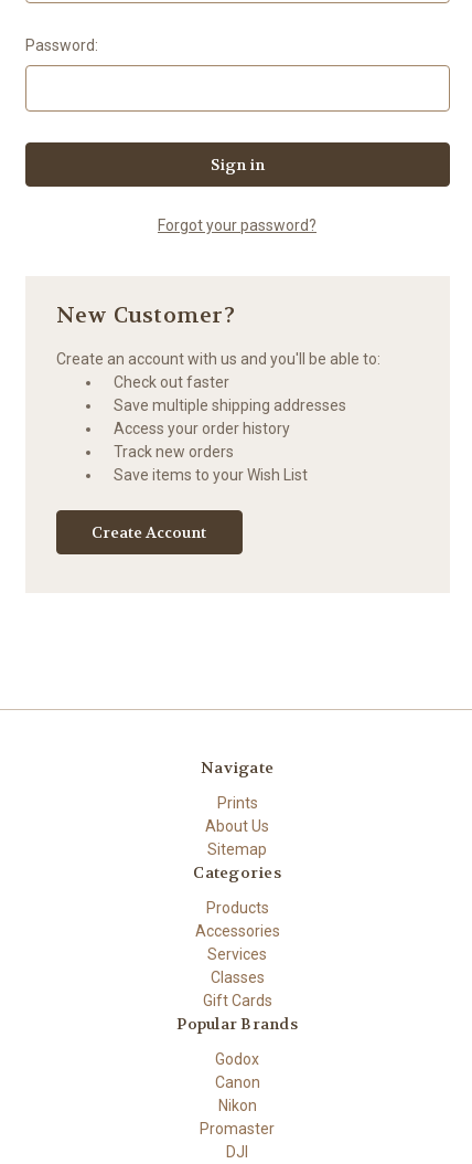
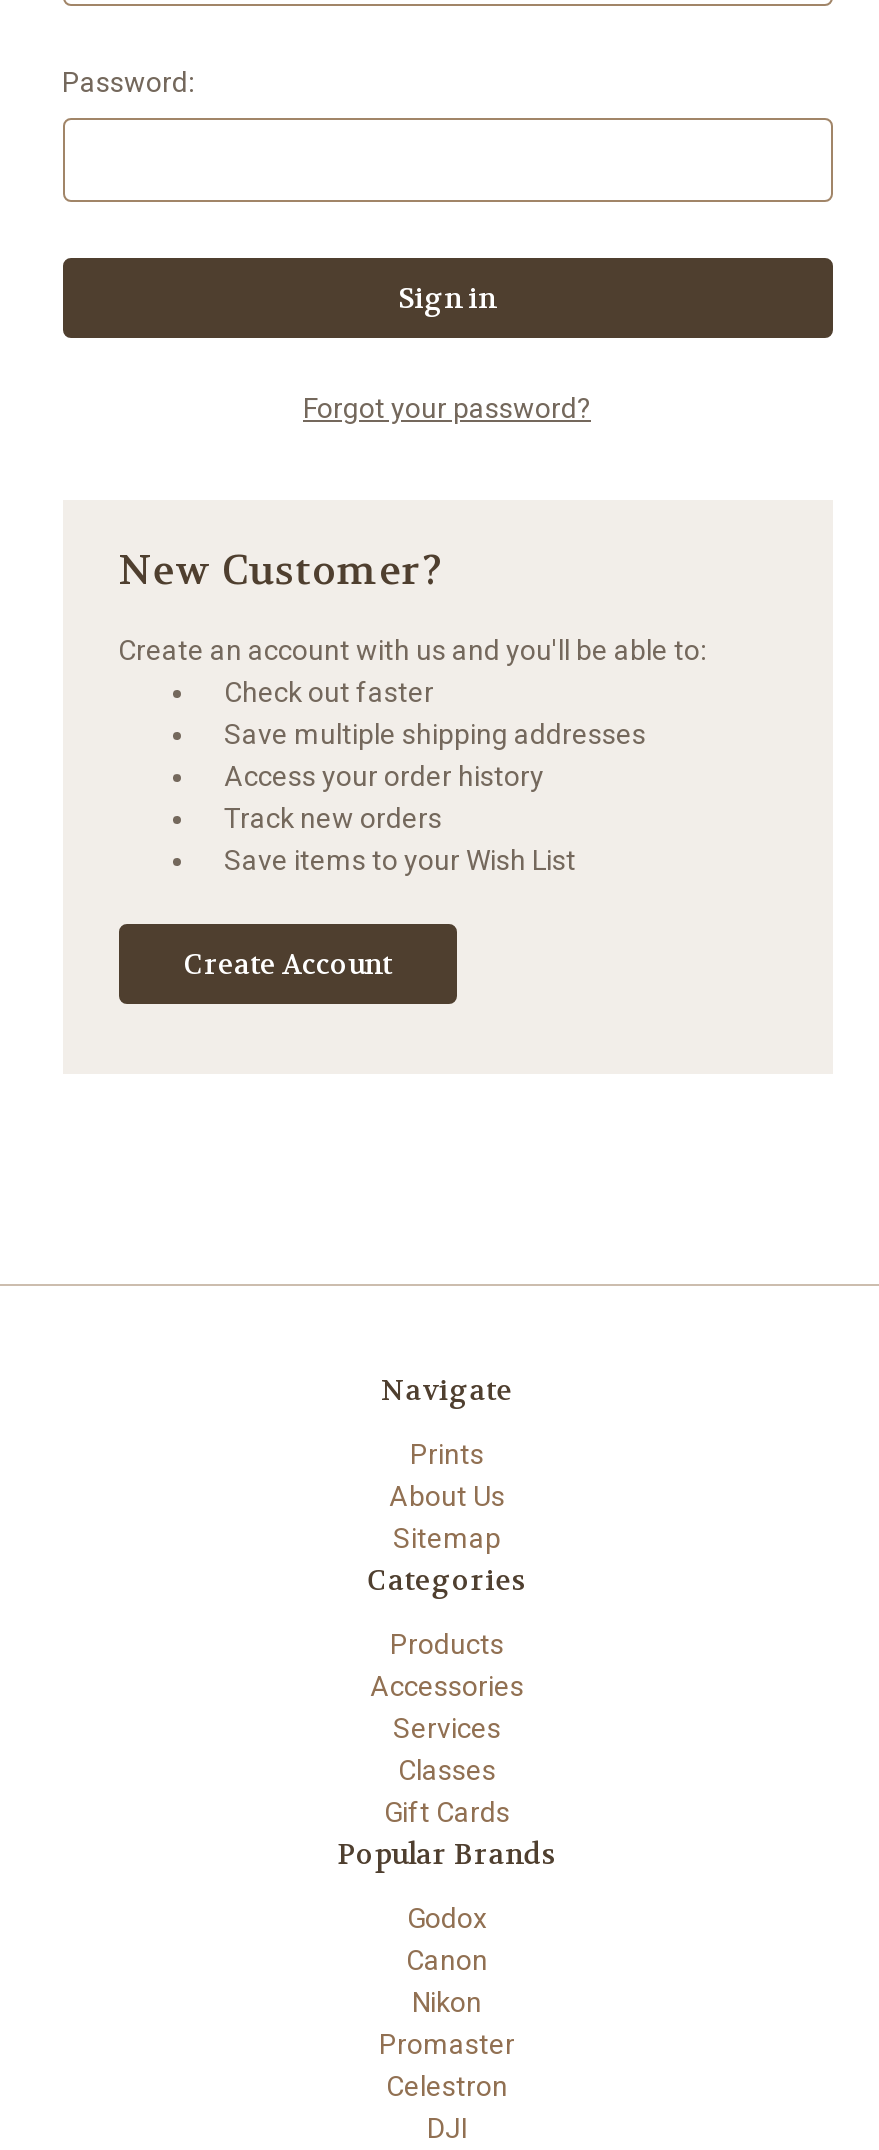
+ Celestron
